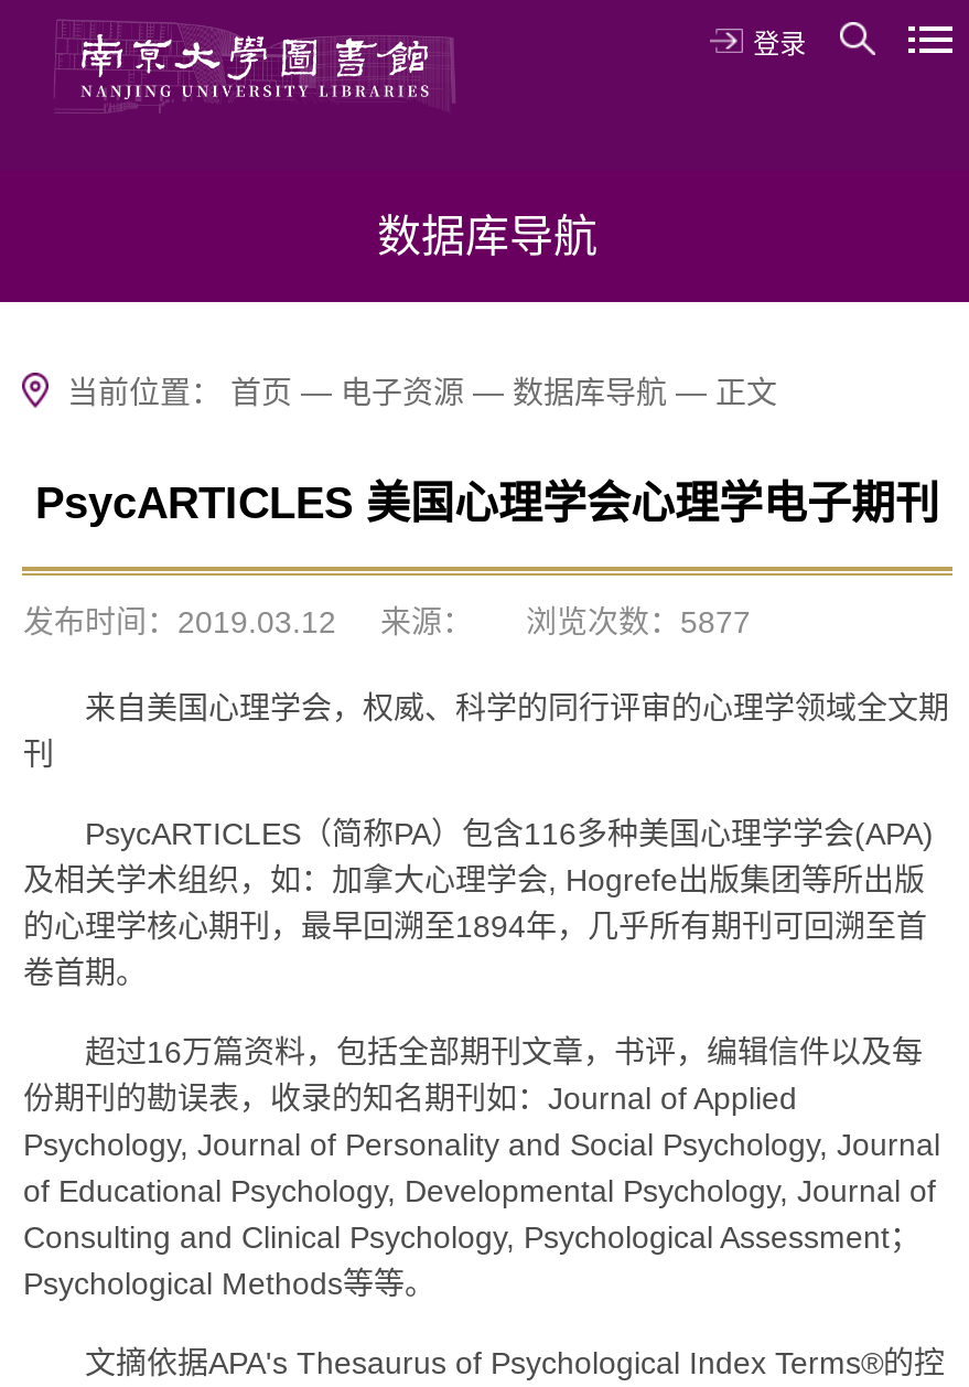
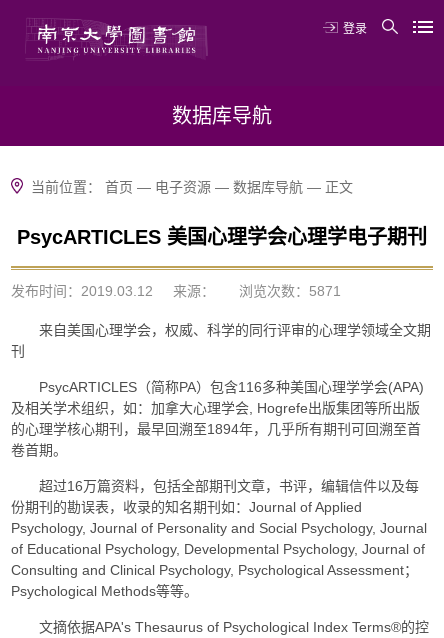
- 发布时间：2019.03.12 来源： 浏览次数：5877
+ 发布时间：2019.03.12 来源： 浏览次数：5871
